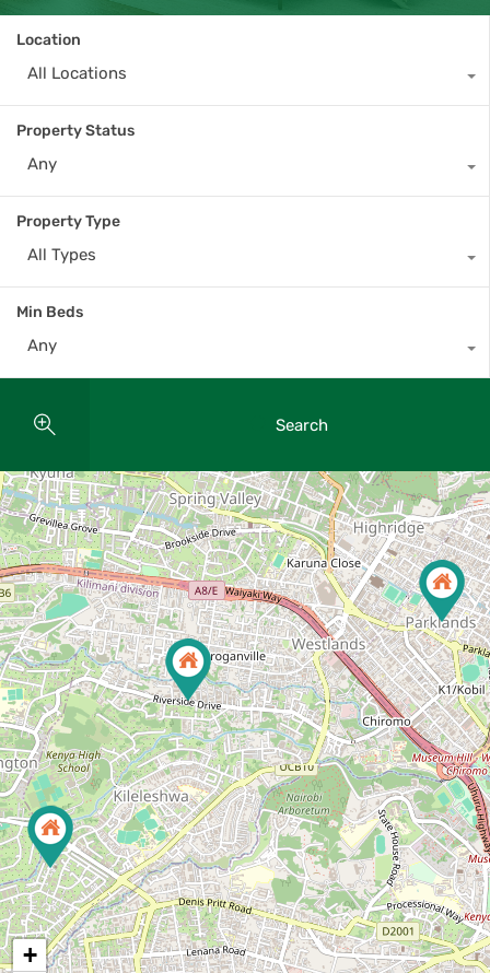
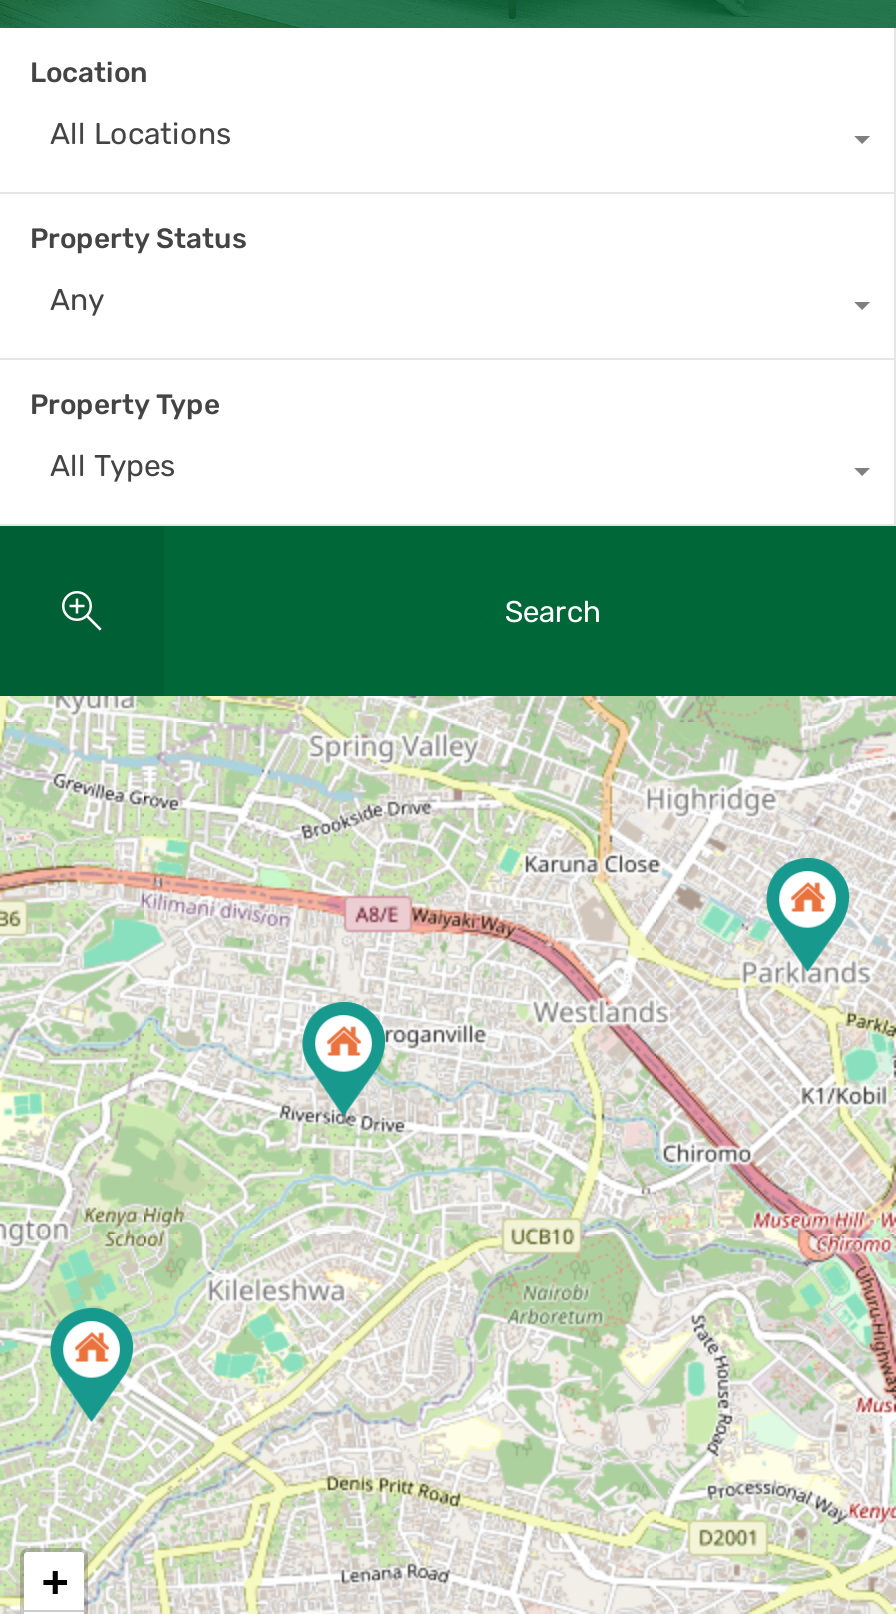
- Min Beds
- Any
